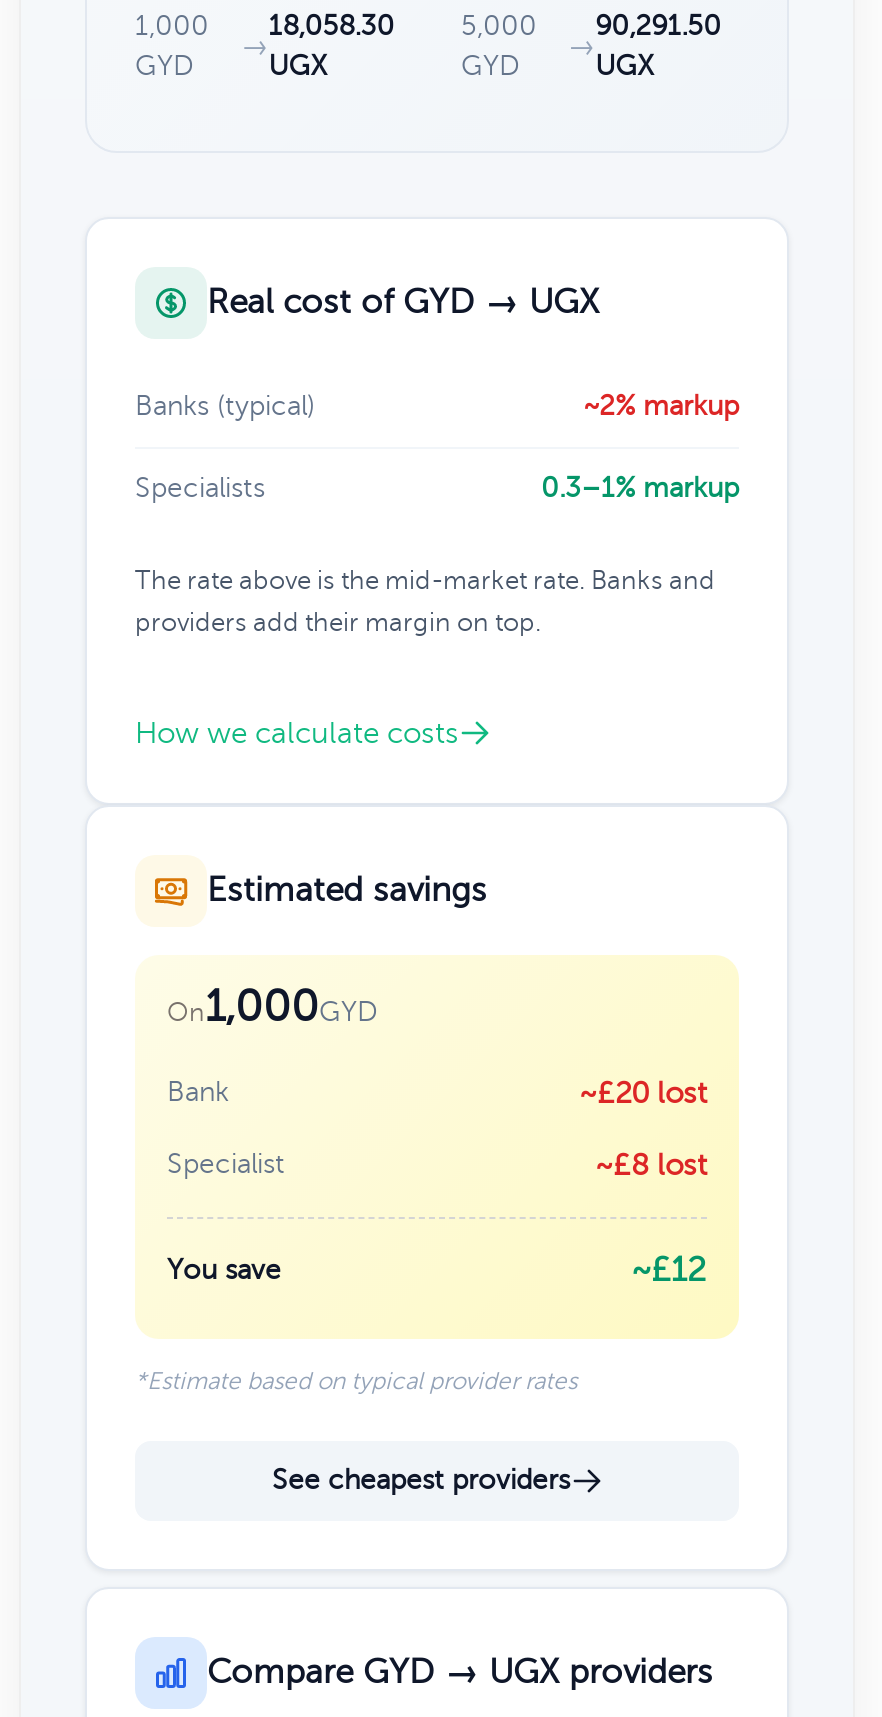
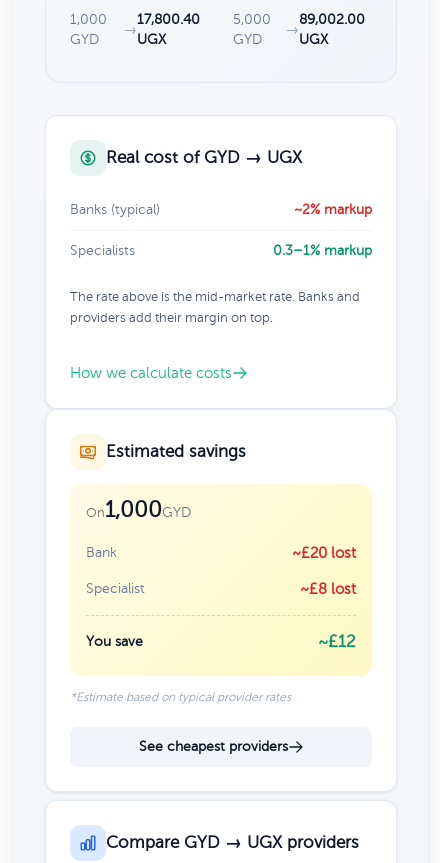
- 1,000 18,058.30
+ 1,000 17,800.40

- 5,000 90,291.50
+ 5,000 89,002.00
